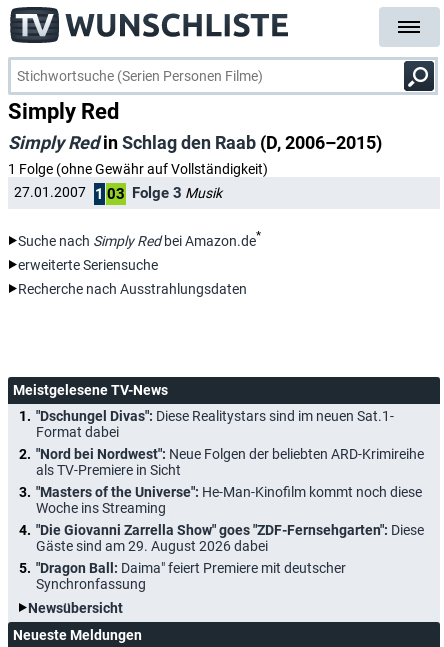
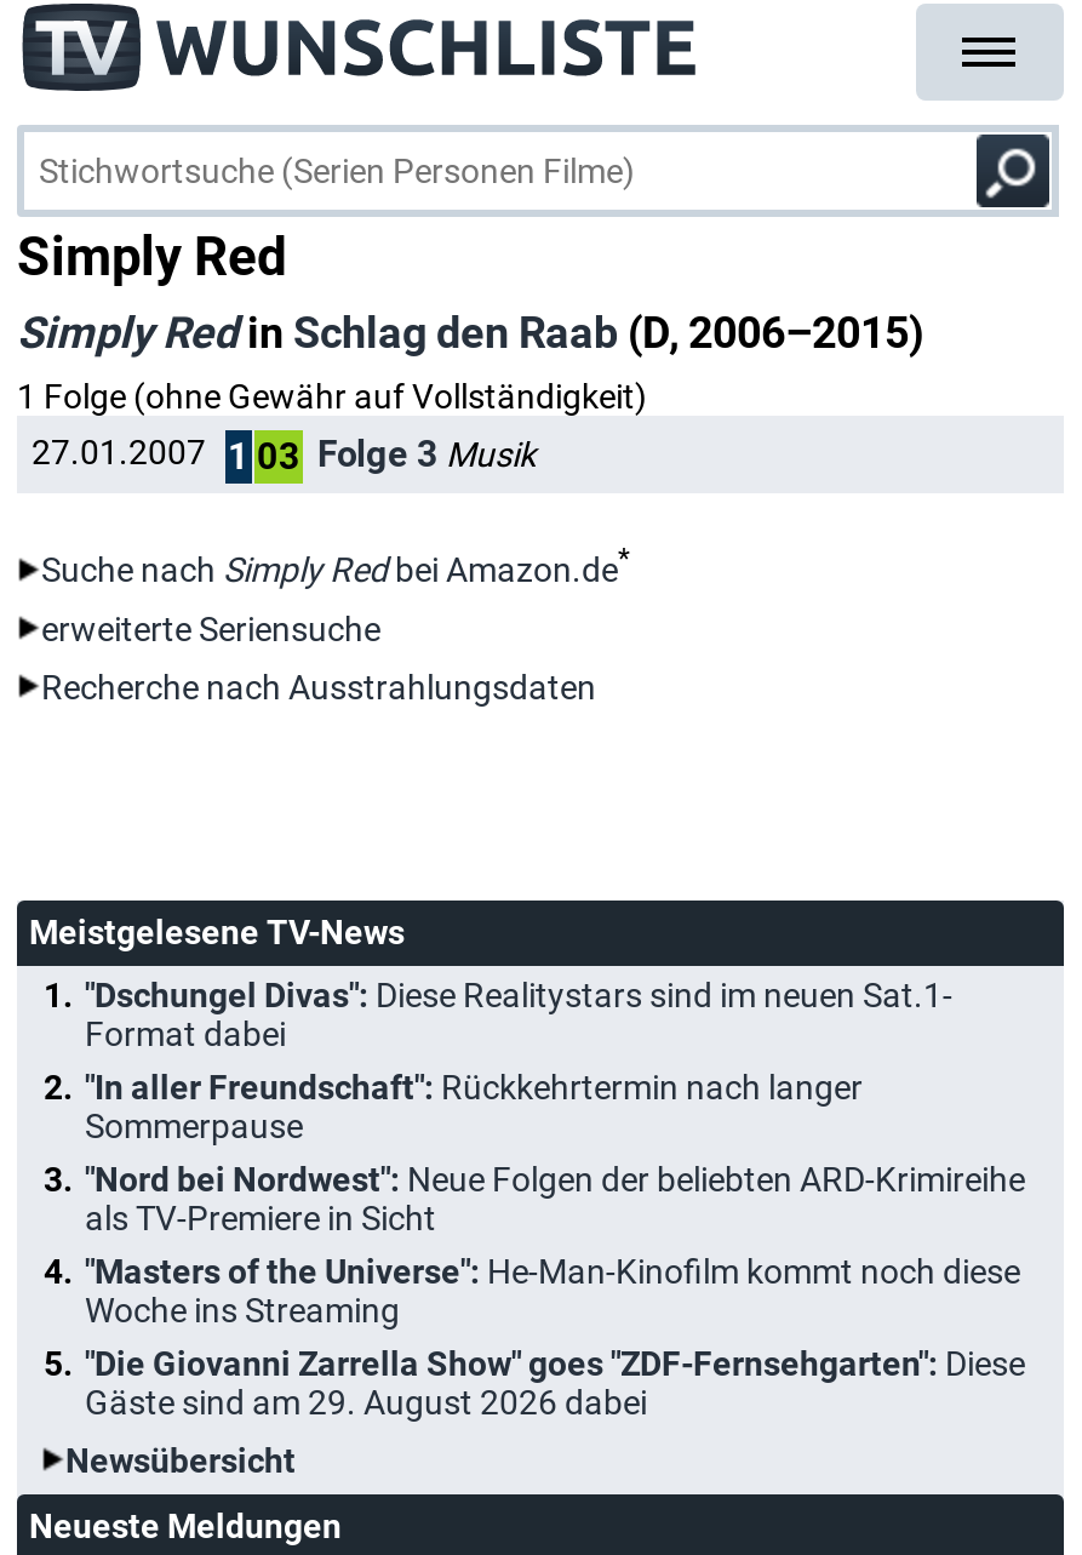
+ "In aller Freundschaft": Rückkehrtermin nach langer
+ Sommerpause

moved down: "Nord bei Nordwest": Neue Folgen der beliebten ARD-Krimireihe | als TV-Premiere in Sicht | "Masters of the Universe": He-Man-Kinofilm kommt noch diese | Woche ins Streaming | "Die Giovanni Zarrella Show" goes "ZDF-Fernsehgarten": Diese | Gäste sind am 29. August 2026 dabei

- "Dragon Ball: Daima" feiert Premiere mit deutscher
- Synchronfassung
